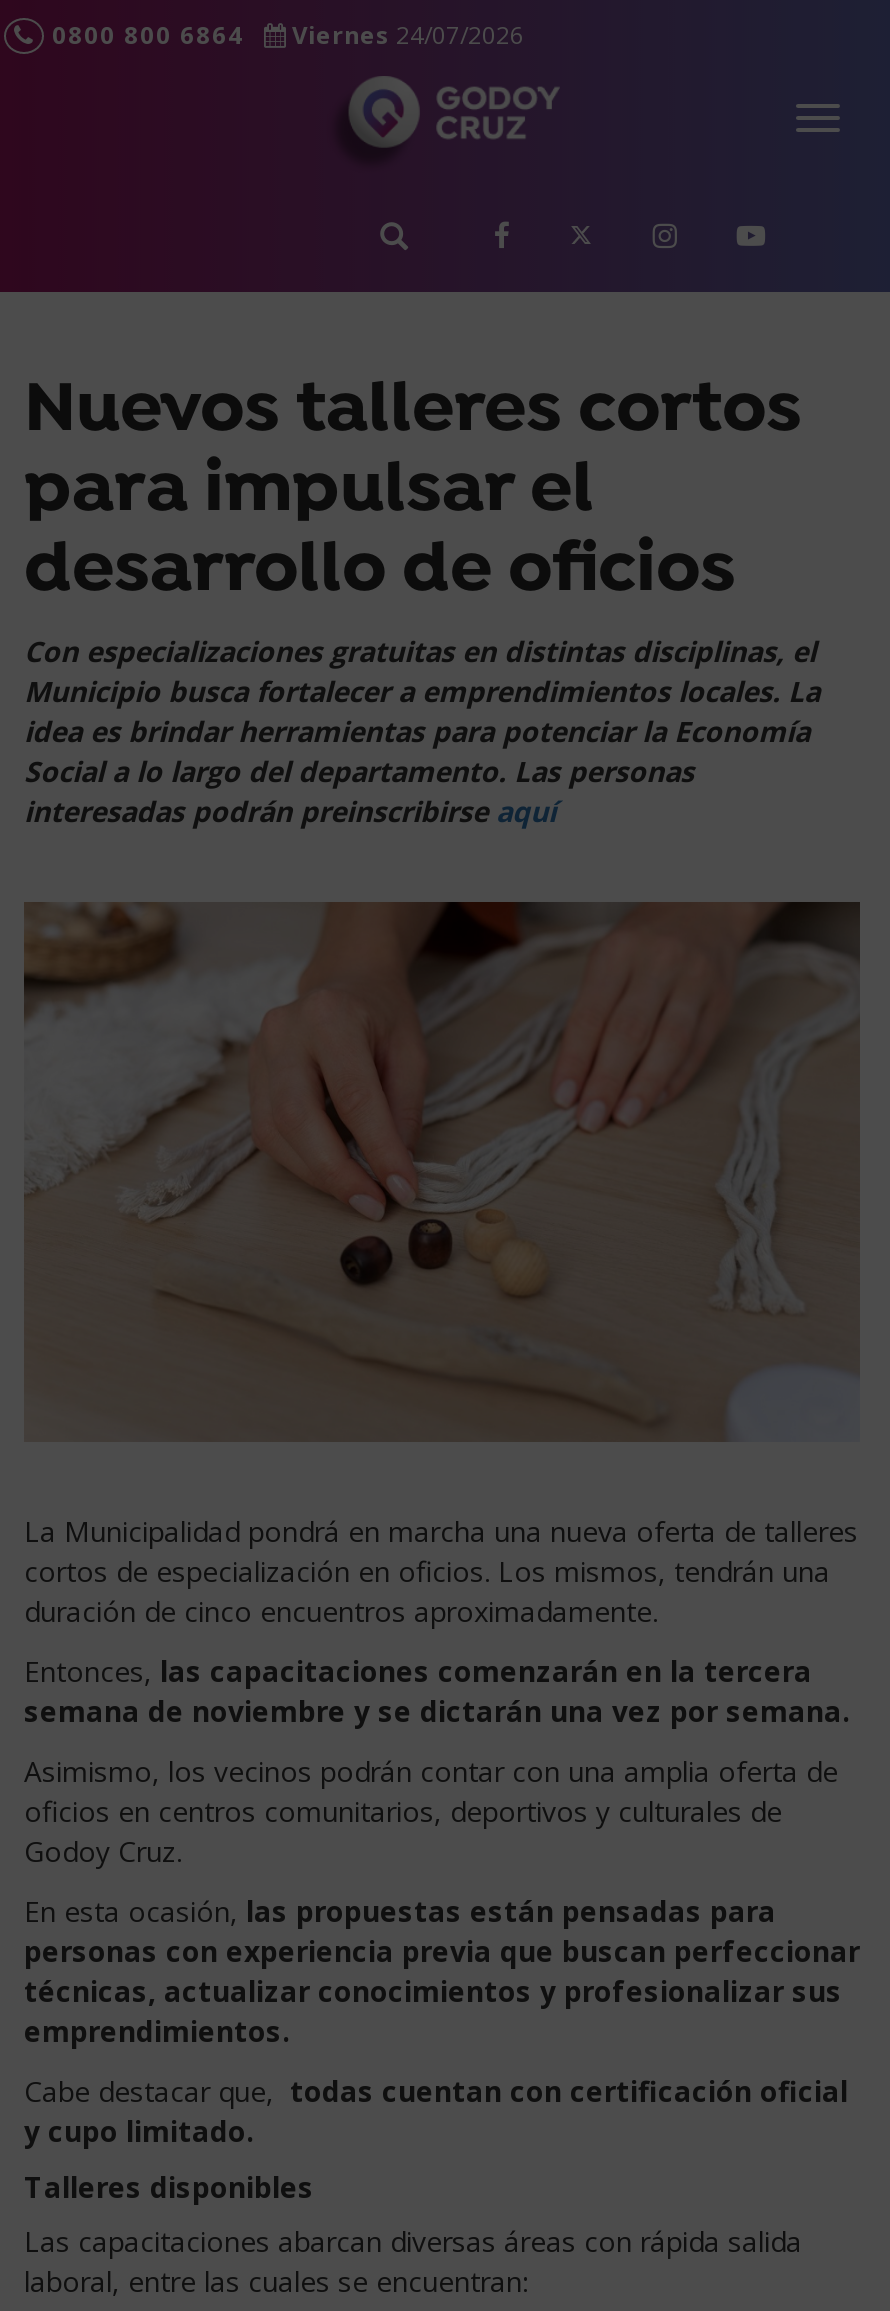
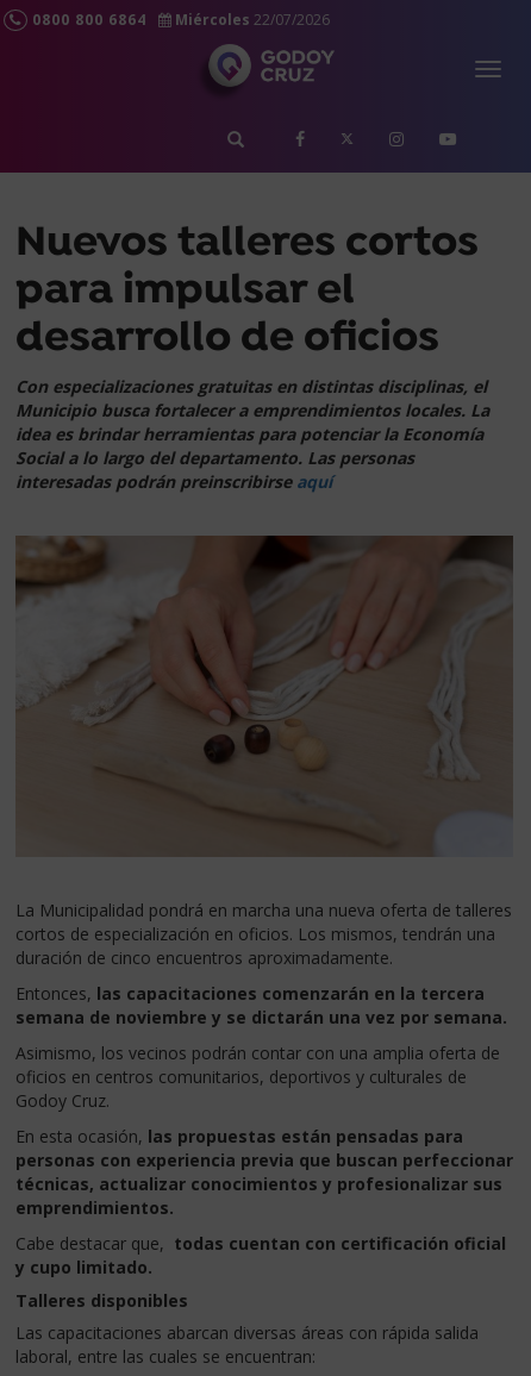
- 0800 800 6864 Viernes 24/07/2026
+ 0800 800 6864 Miércoles 22/07/2026
